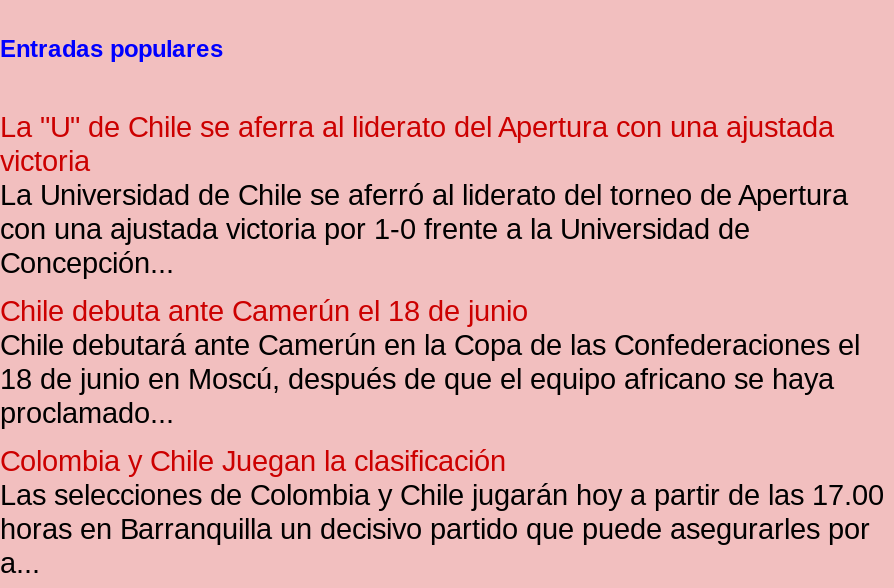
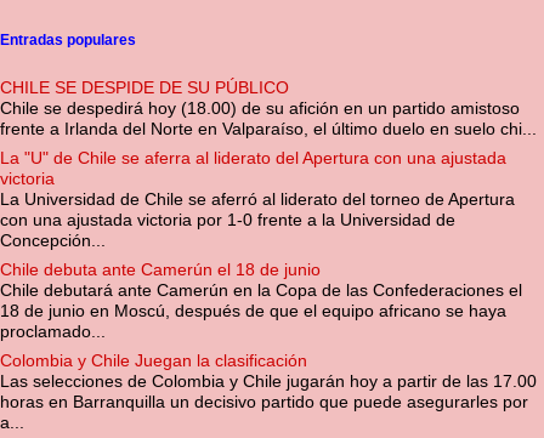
+ CHILE SE DESPIDE DE SU PÚBLICO
+ Chile se despedirá hoy (18.00) de su afición en un partido amistoso
+ frente a Irlanda del Norte en Valparaíso, el último duelo en suelo chi...
